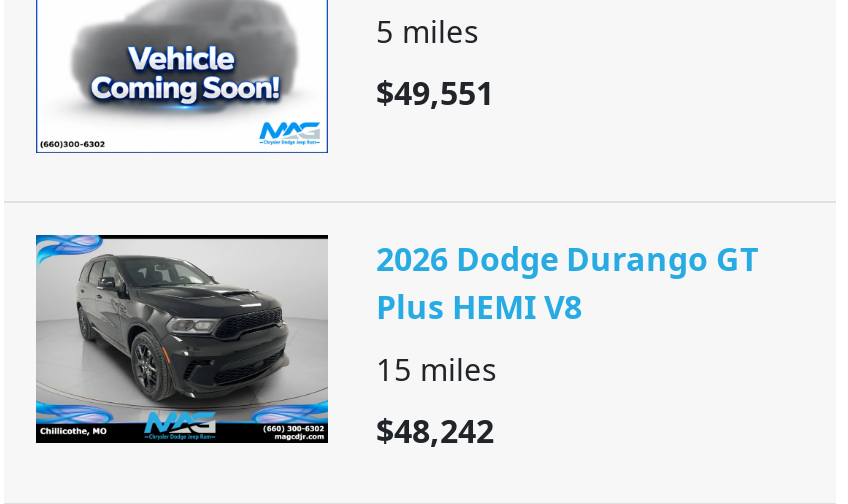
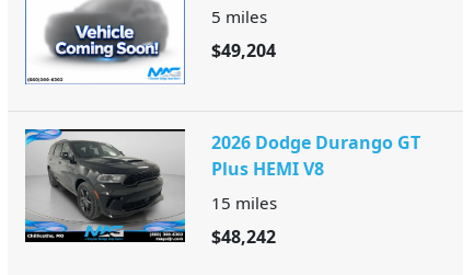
- $49,551
+ $49,204
